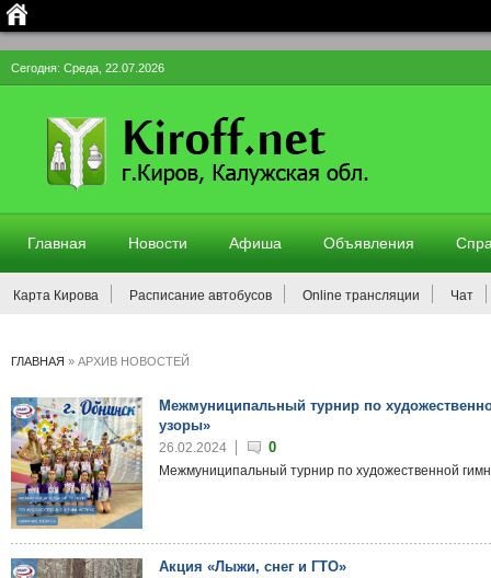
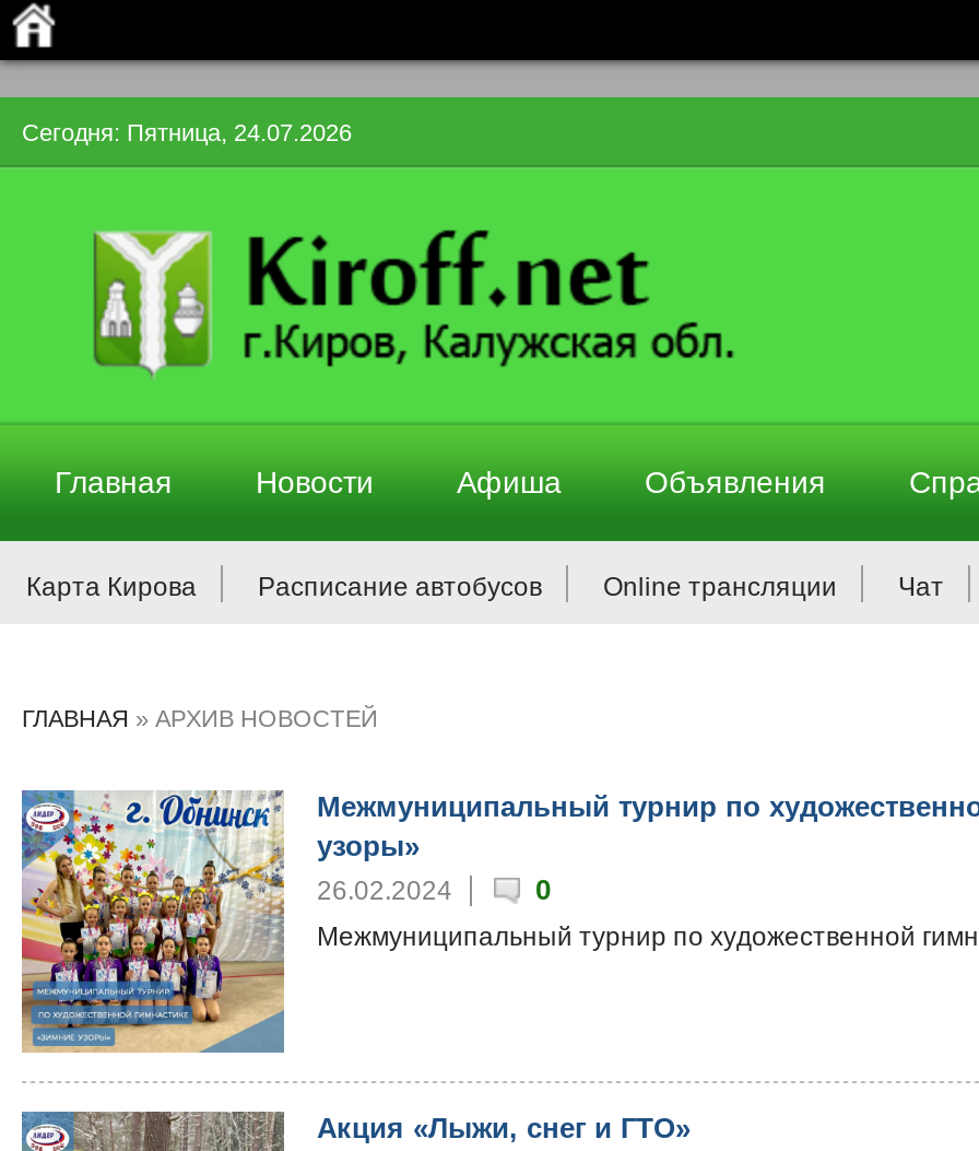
- Сегодня: Среда, 22.07.2026
+ Сегодня: Пятница, 24.07.2026
